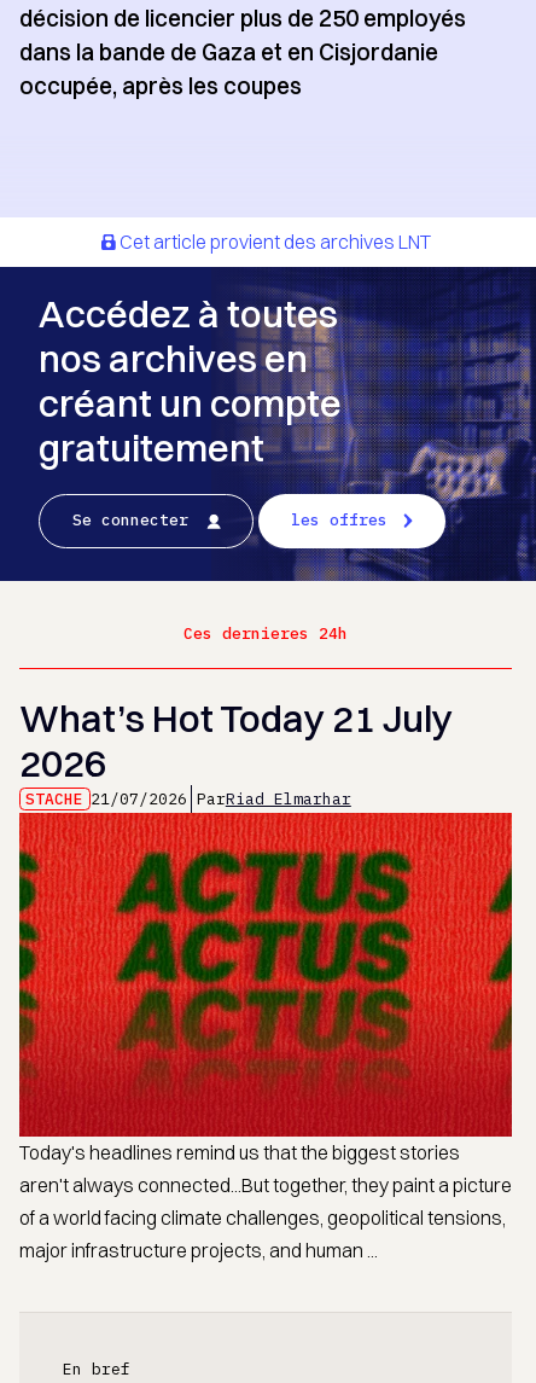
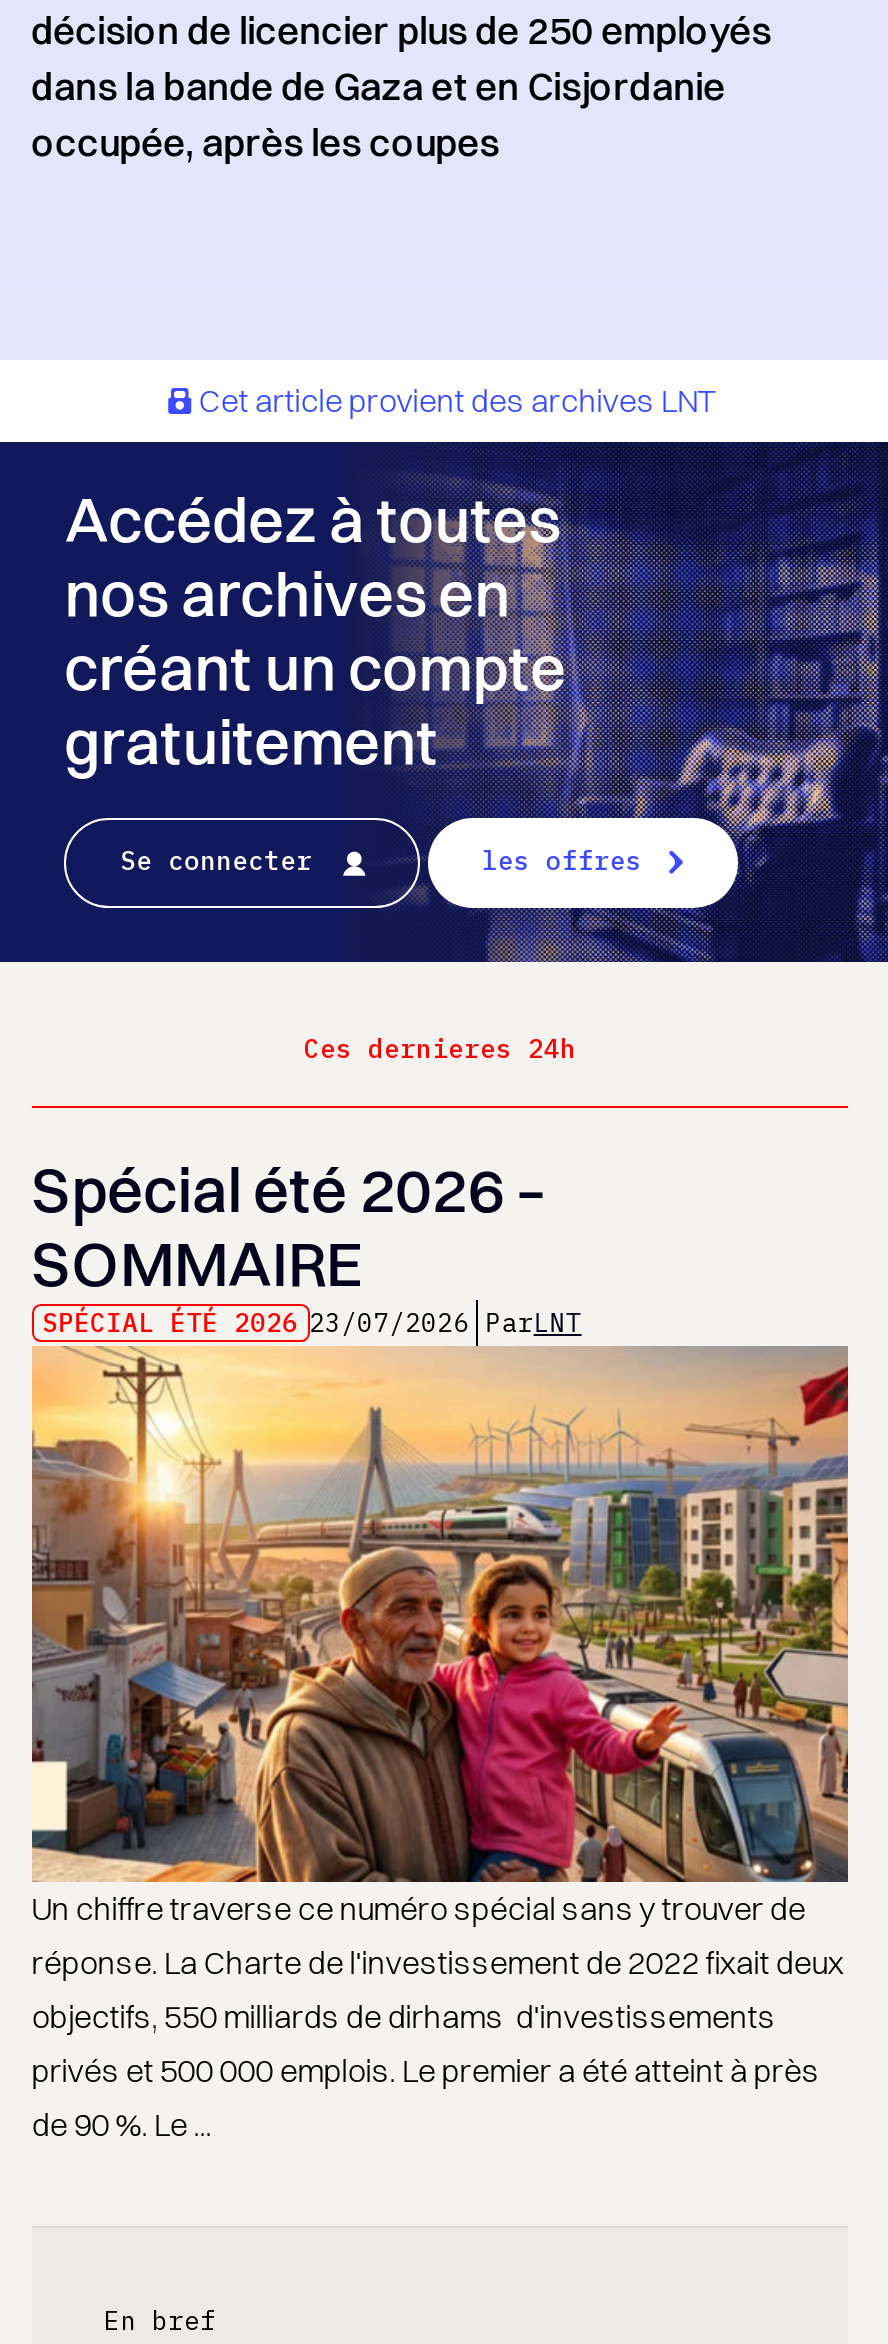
- What’s Hot Today 21 July
- 2026
- STACHE 21/07/2026 ParRiad Elmarhar
+ Spécial été 2026 –
+ SOMMAIRE
+ SPÉCIAL ÉTÉ 2026 23/07/2026 ParLNT

- [image]
- Today's headlines remind us that the biggest stories
- aren't always connected...But together, they paint a picture
- of a world facing climate challenges, geopolitical tensions,
- major infrastructure projects, and human ...
+ [image]
+ Un chiffre traverse ce numéro spécial sans y trouver de
+ réponse. La Charte de l'investissement de 2022 fixait deux
+ objectifs, 550 milliards de dirhams d'investissements
+ privés et 500 000 emplois. Le premier a été atteint à près
+ de 90 %. Le ...
